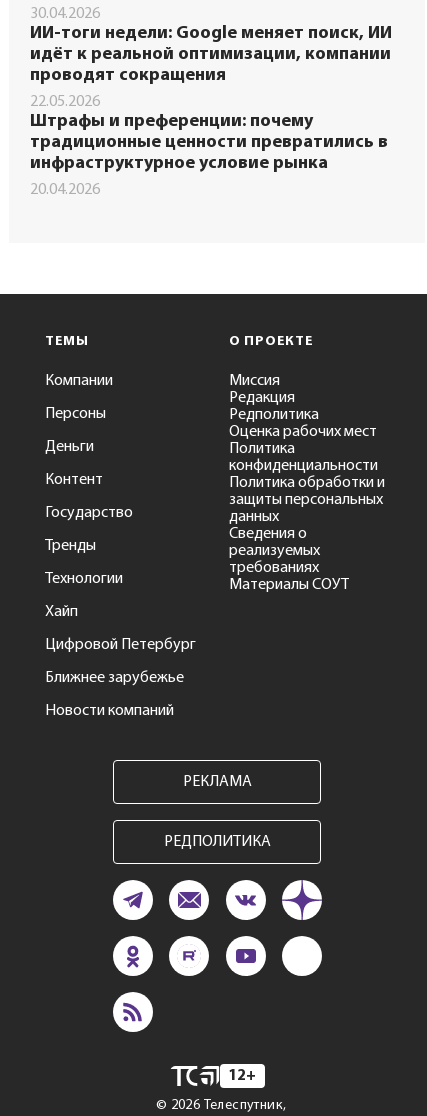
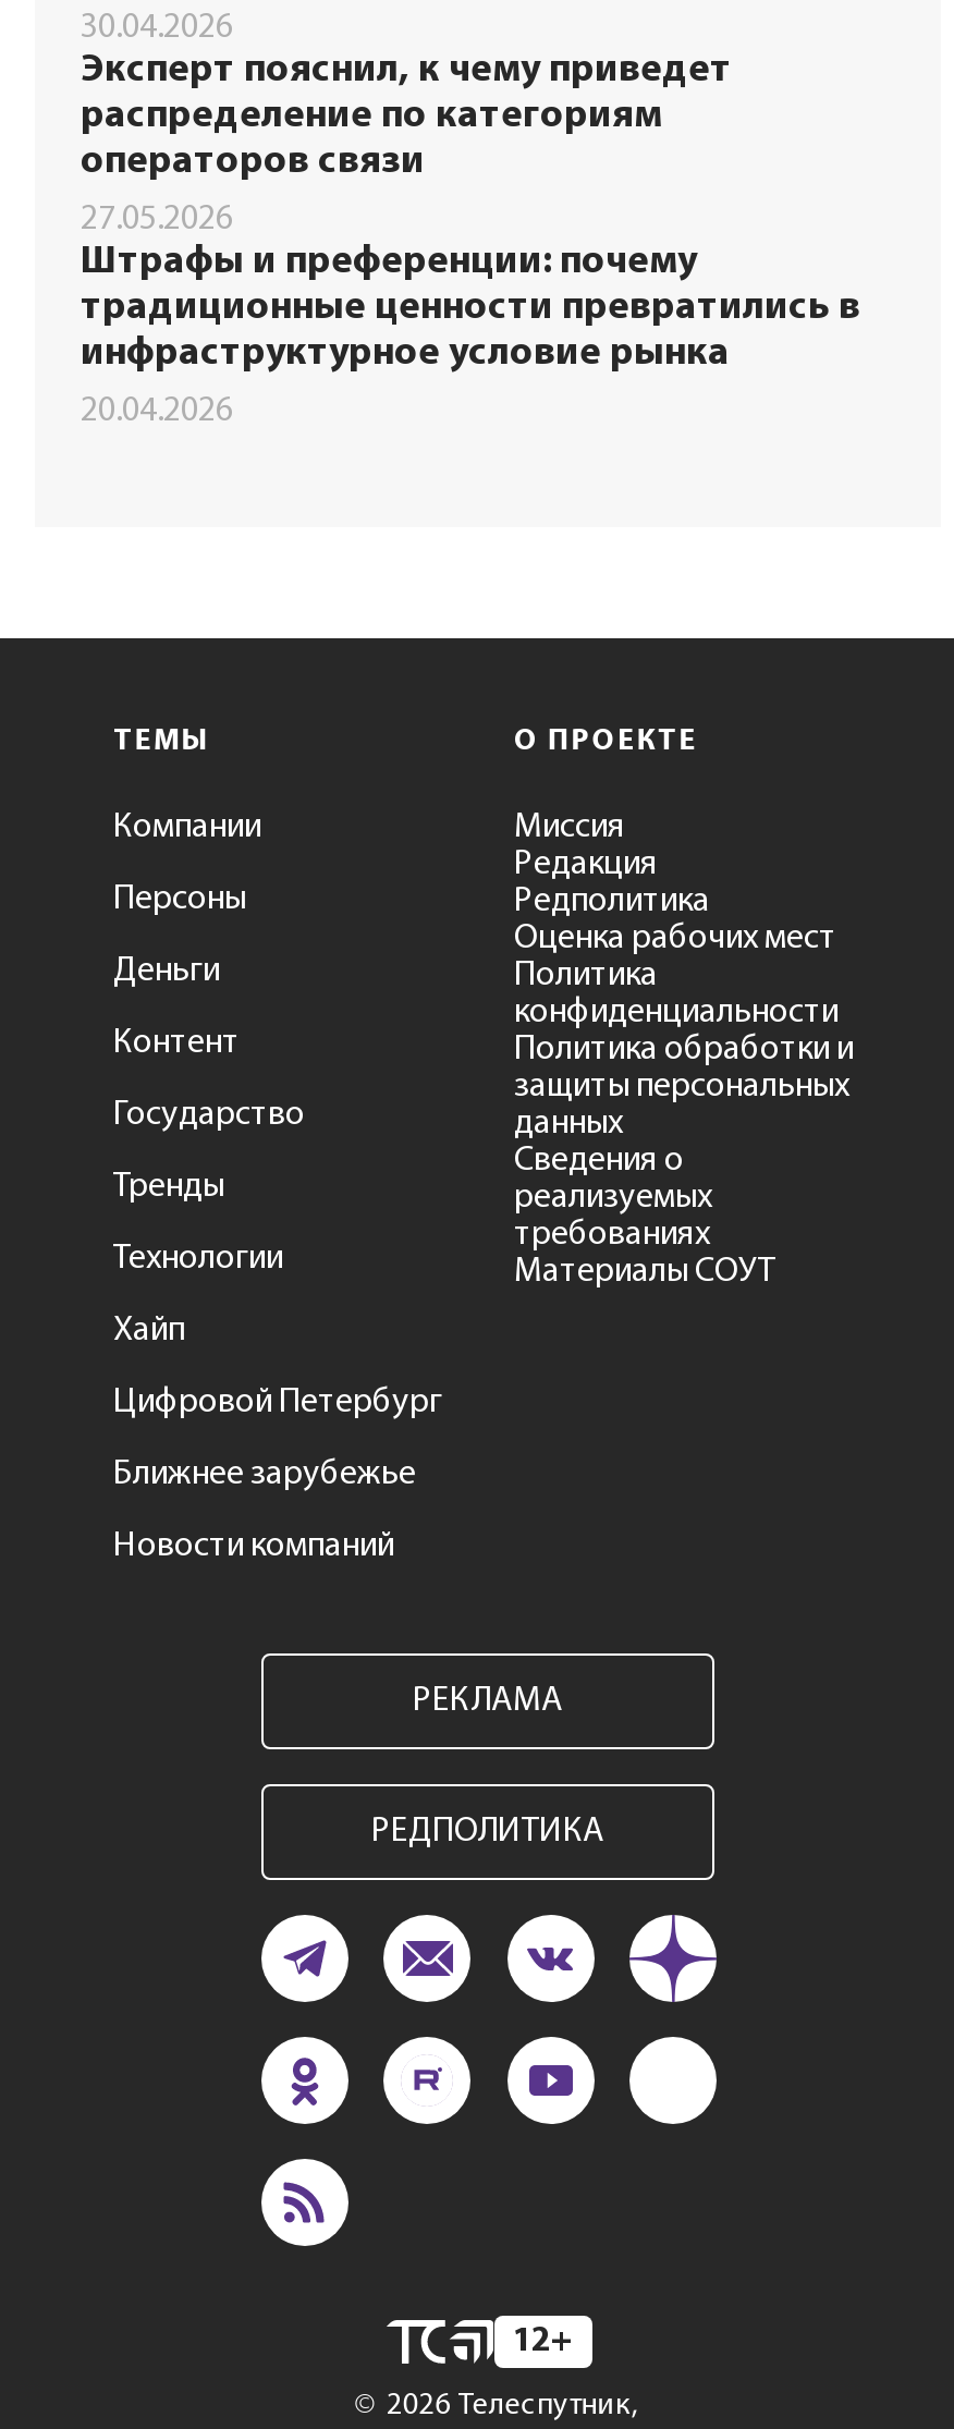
- ИИ-тоги недели: Google меняет поиск, ИИ
- идёт к реальной оптимизации, компании
- проводят сокращения
+ Эксперт пояснил, к чему приведет
+ распределение по категориям
+ операторов связи

- 22.05.2026
+ 27.05.2026
